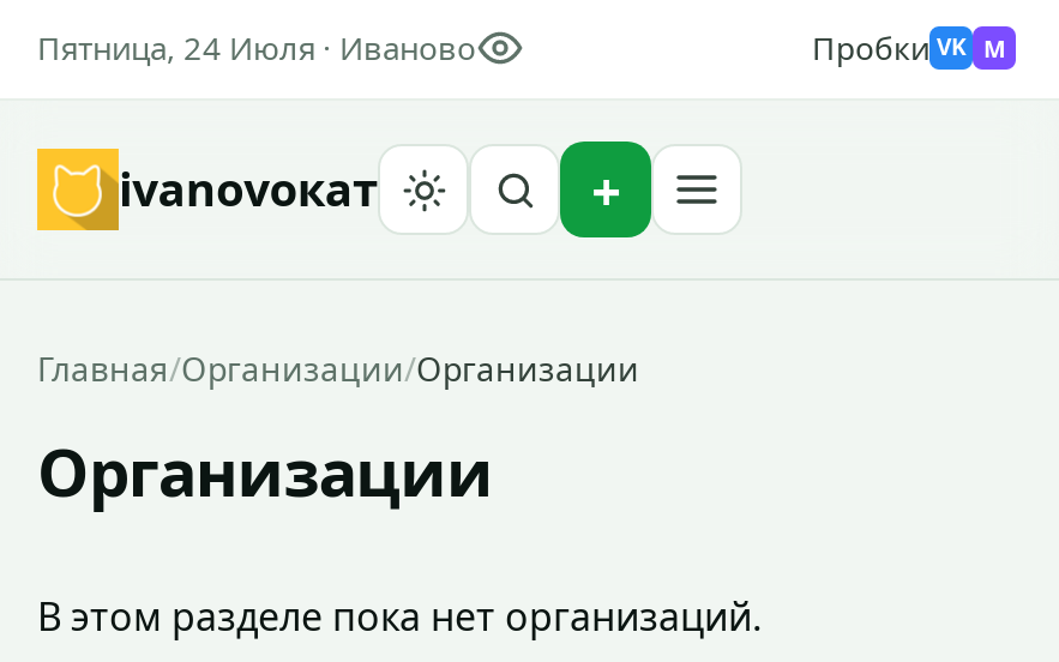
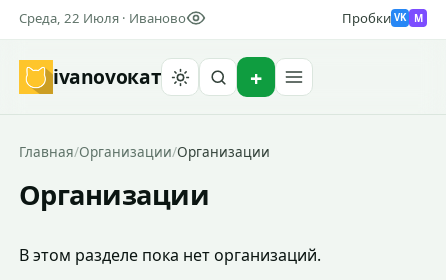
- Пятница, 24 Июля · Иваново
+ Среда, 22 Июля · Иваново
